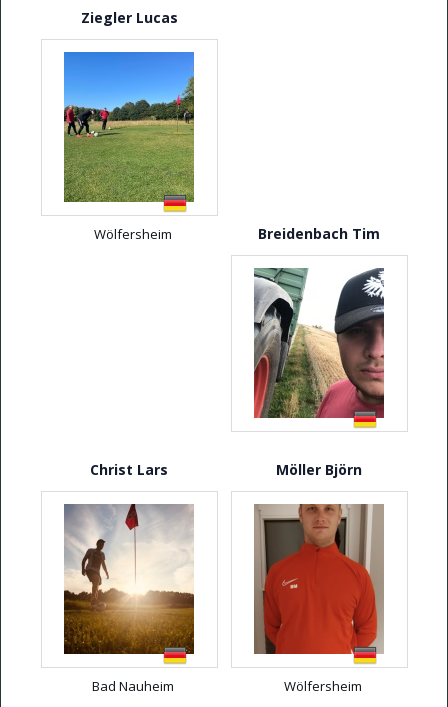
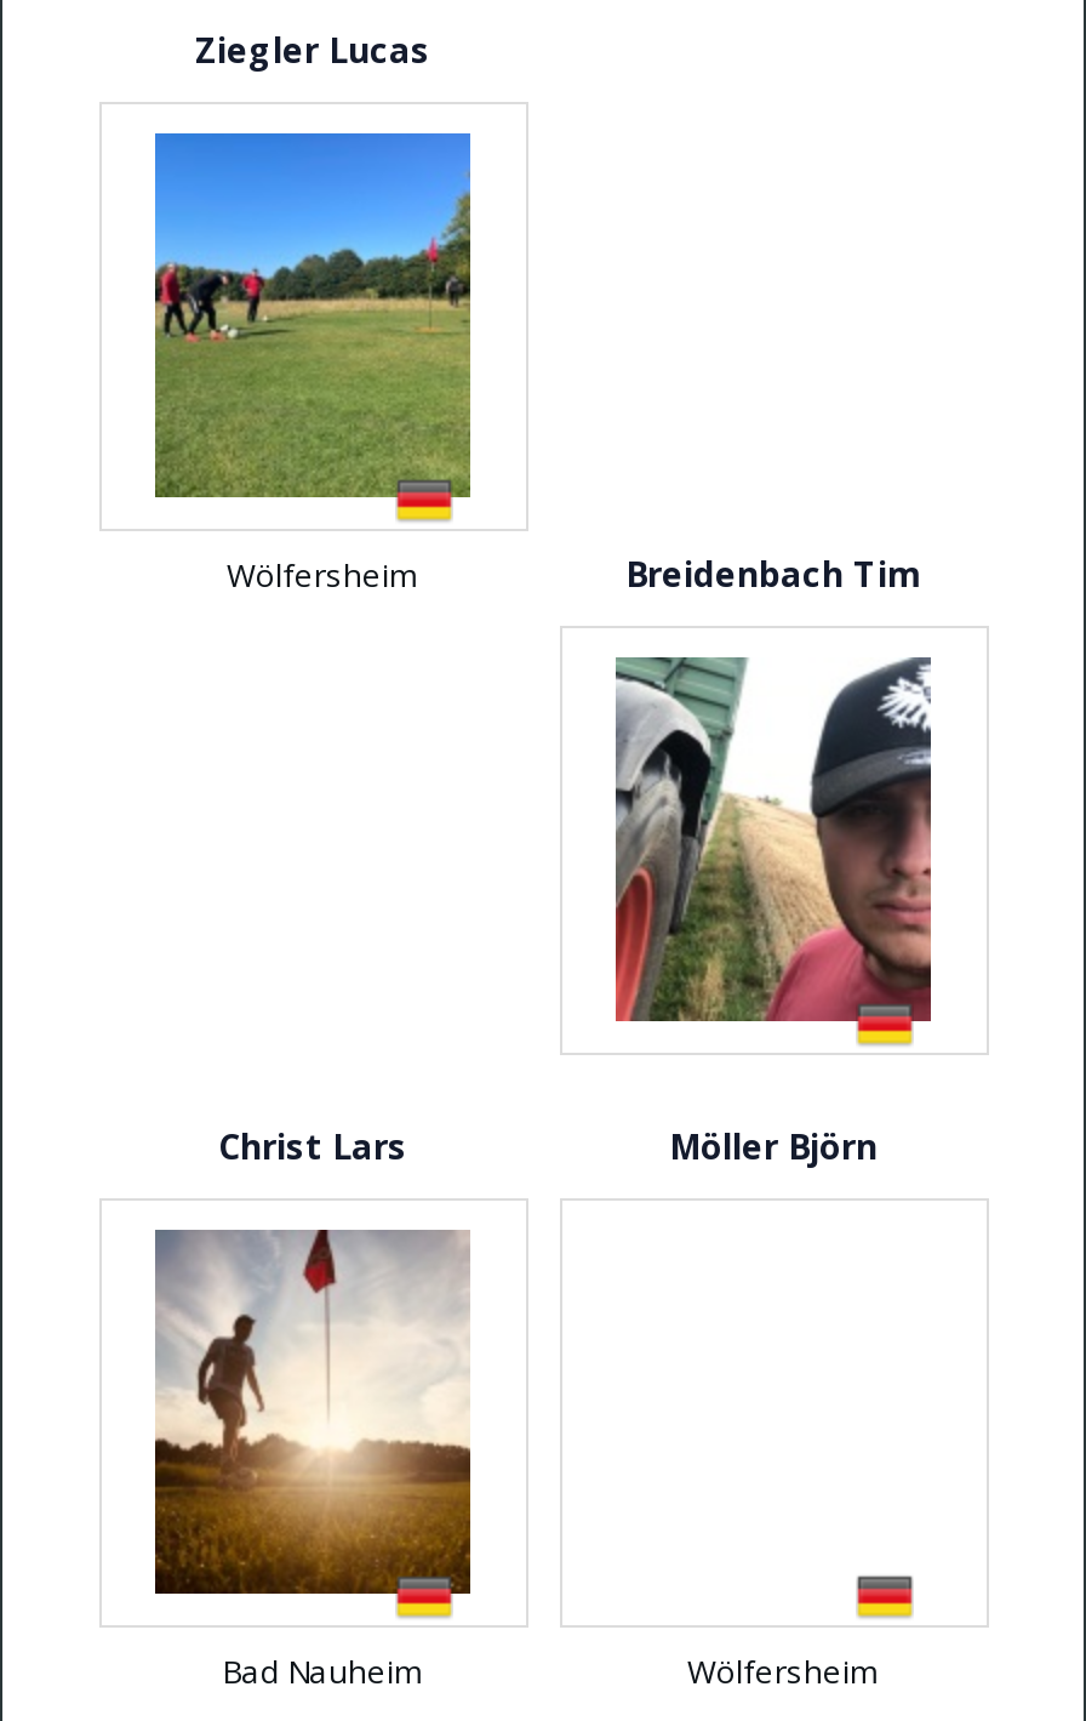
- [image]
